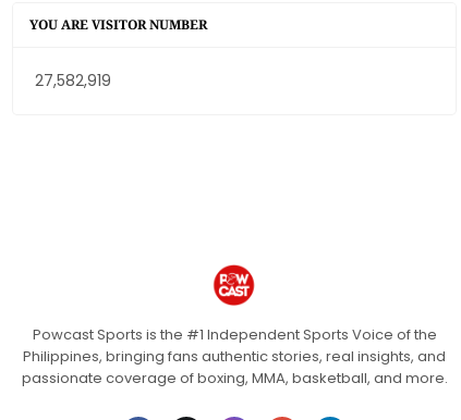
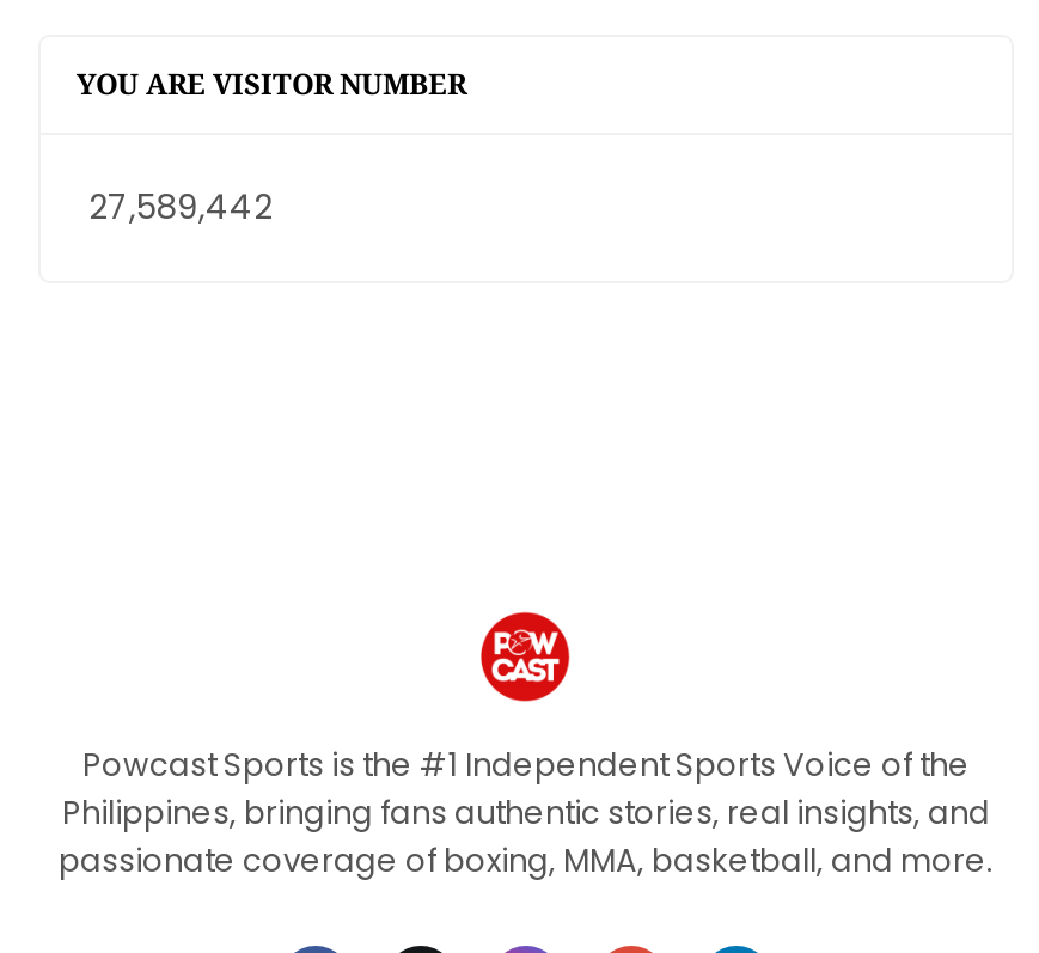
- 27,582,919
+ 27,589,442
